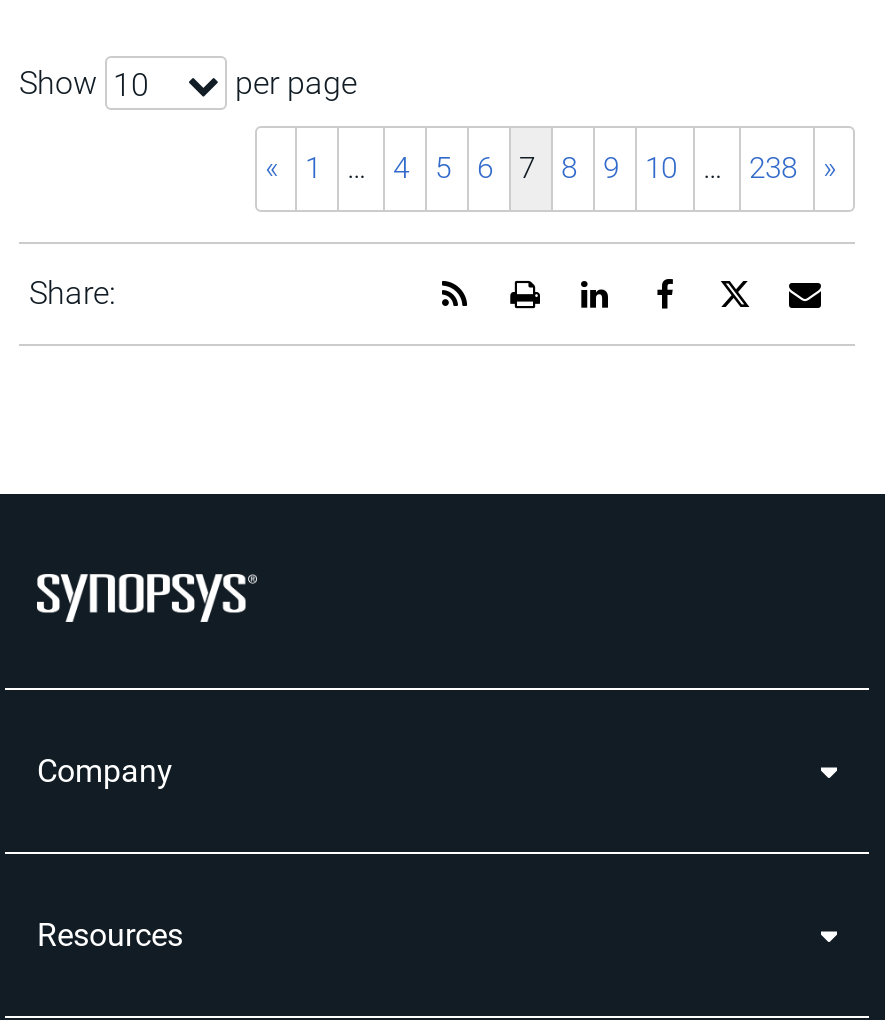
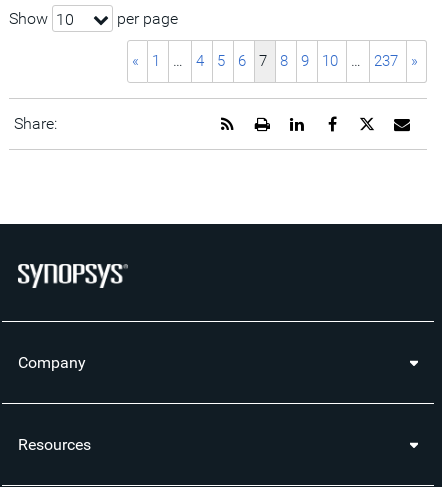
- 238
+ 237
